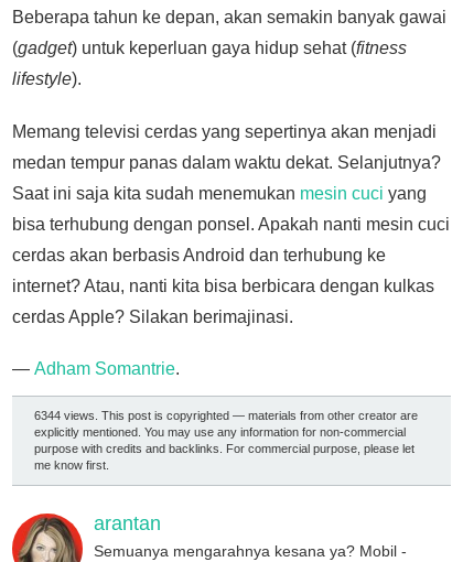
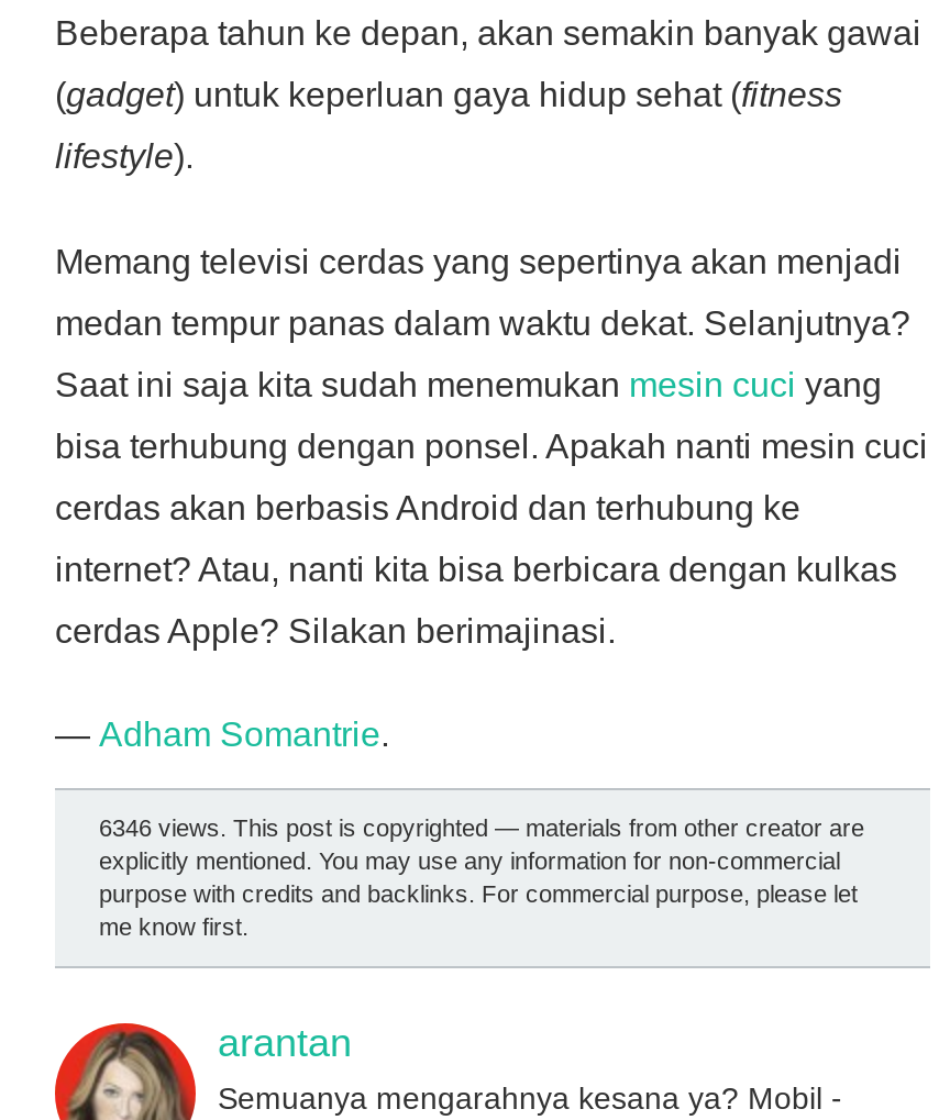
- 6344 views. This post is copyrighted — materials from other creator are
+ 6346 views. This post is copyrighted — materials from other creator are
